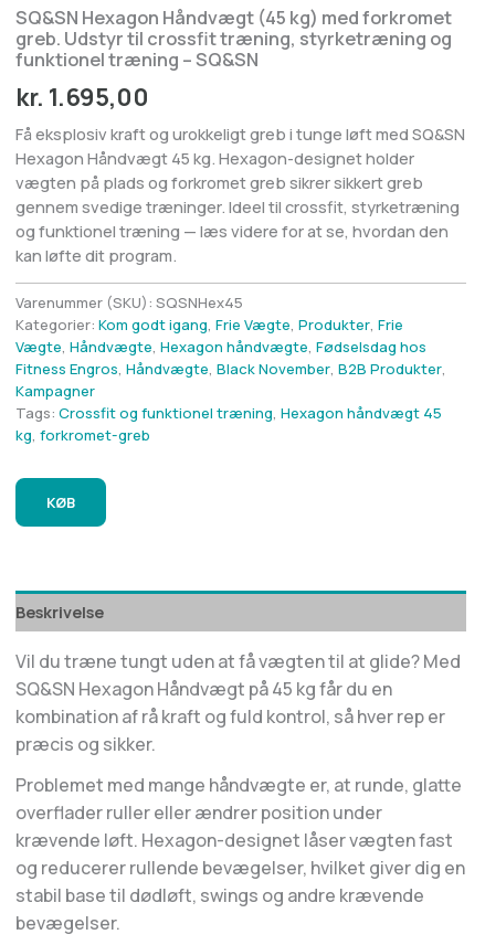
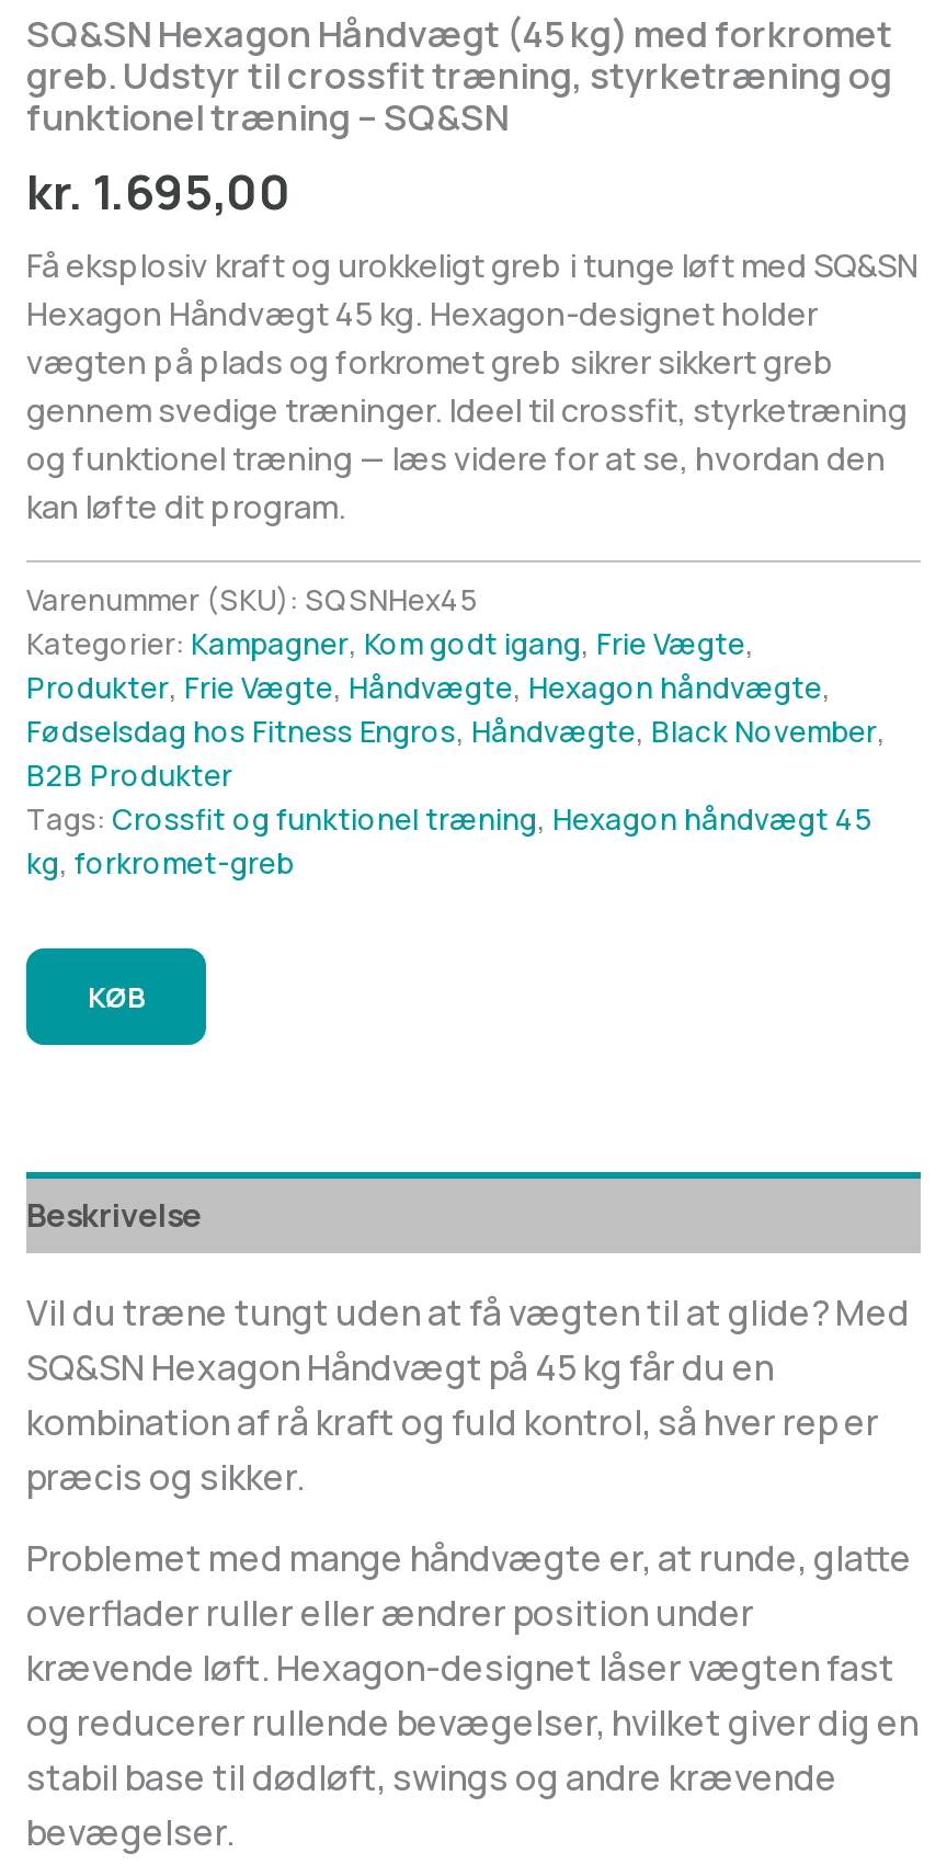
- Kategorier: Kom godt igang, Frie Vægte, Produkter, Frie
- Vægte, Håndvægte, Hexagon håndvægte, Fødselsdag hos
- Fitness Engros, Håndvægte, Black November, B2B Produkter,
- Kampagner
+ Kategorier: Kampagner, Kom godt igang, Frie Vægte,
+ Produkter, Frie Vægte, Håndvægte, Hexagon håndvægte,
+ Fødselsdag hos Fitness Engros, Håndvægte, Black November,
+ B2B Produkter
